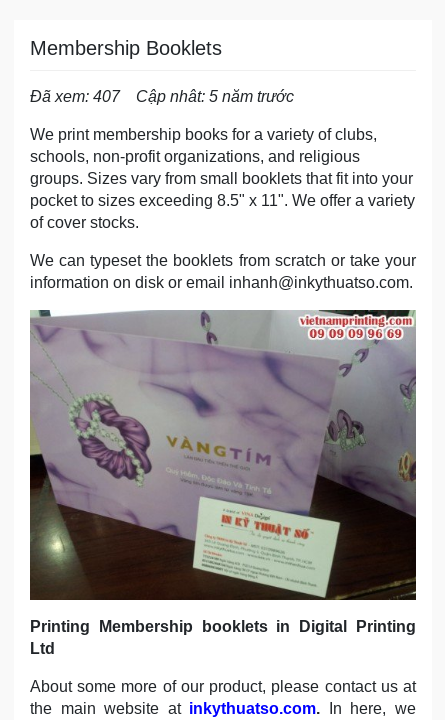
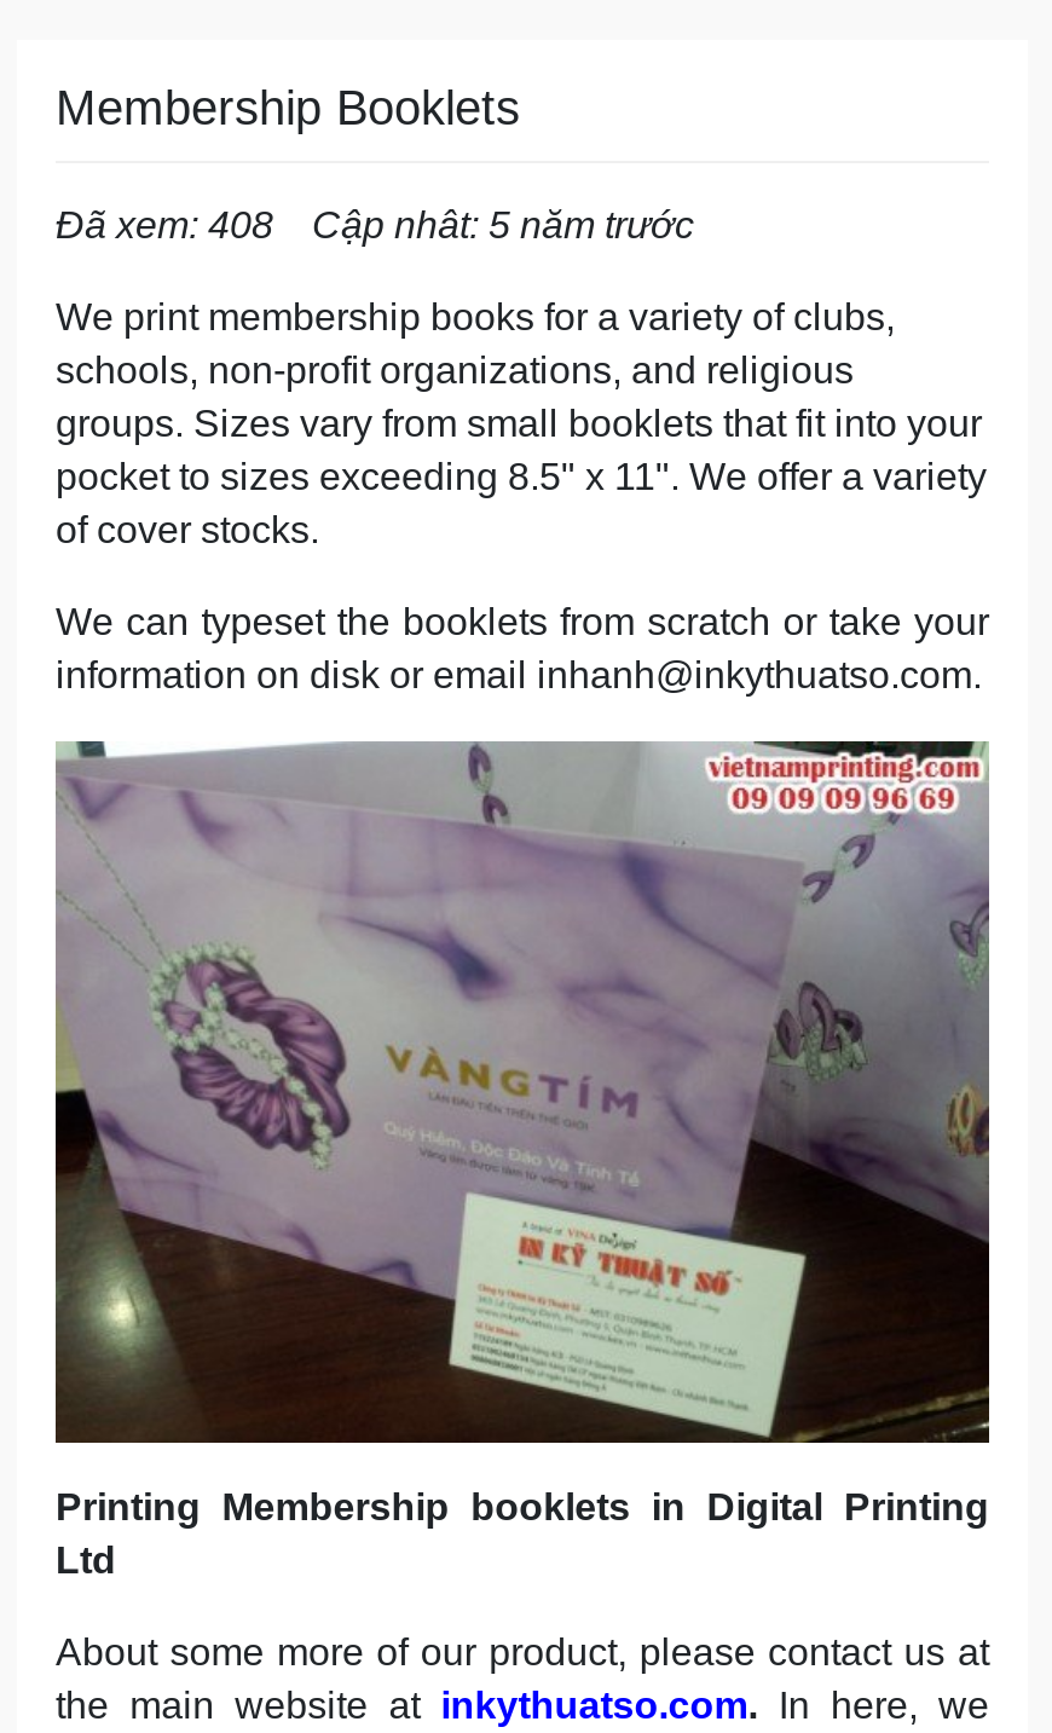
- Đã xem: 407 Cập nhât: 5 năm trước
+ Đã xem: 408 Cập nhât: 5 năm trước
